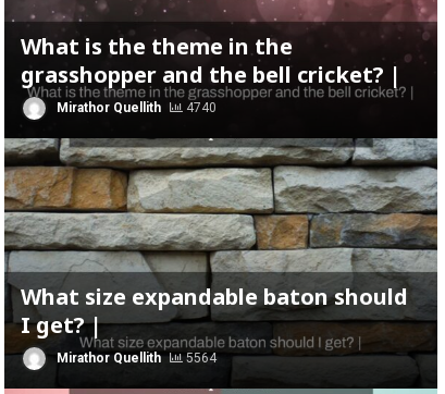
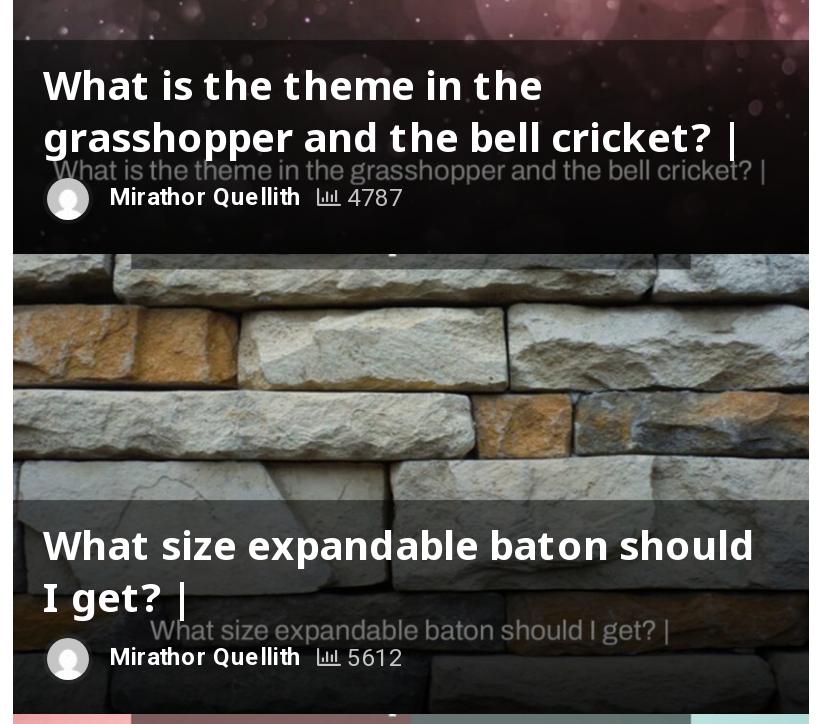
- Mirathor Quellith 4740
+ Mirathor Quellith 4787

- Mirathor Quellith 5564
+ Mirathor Quellith 5612
